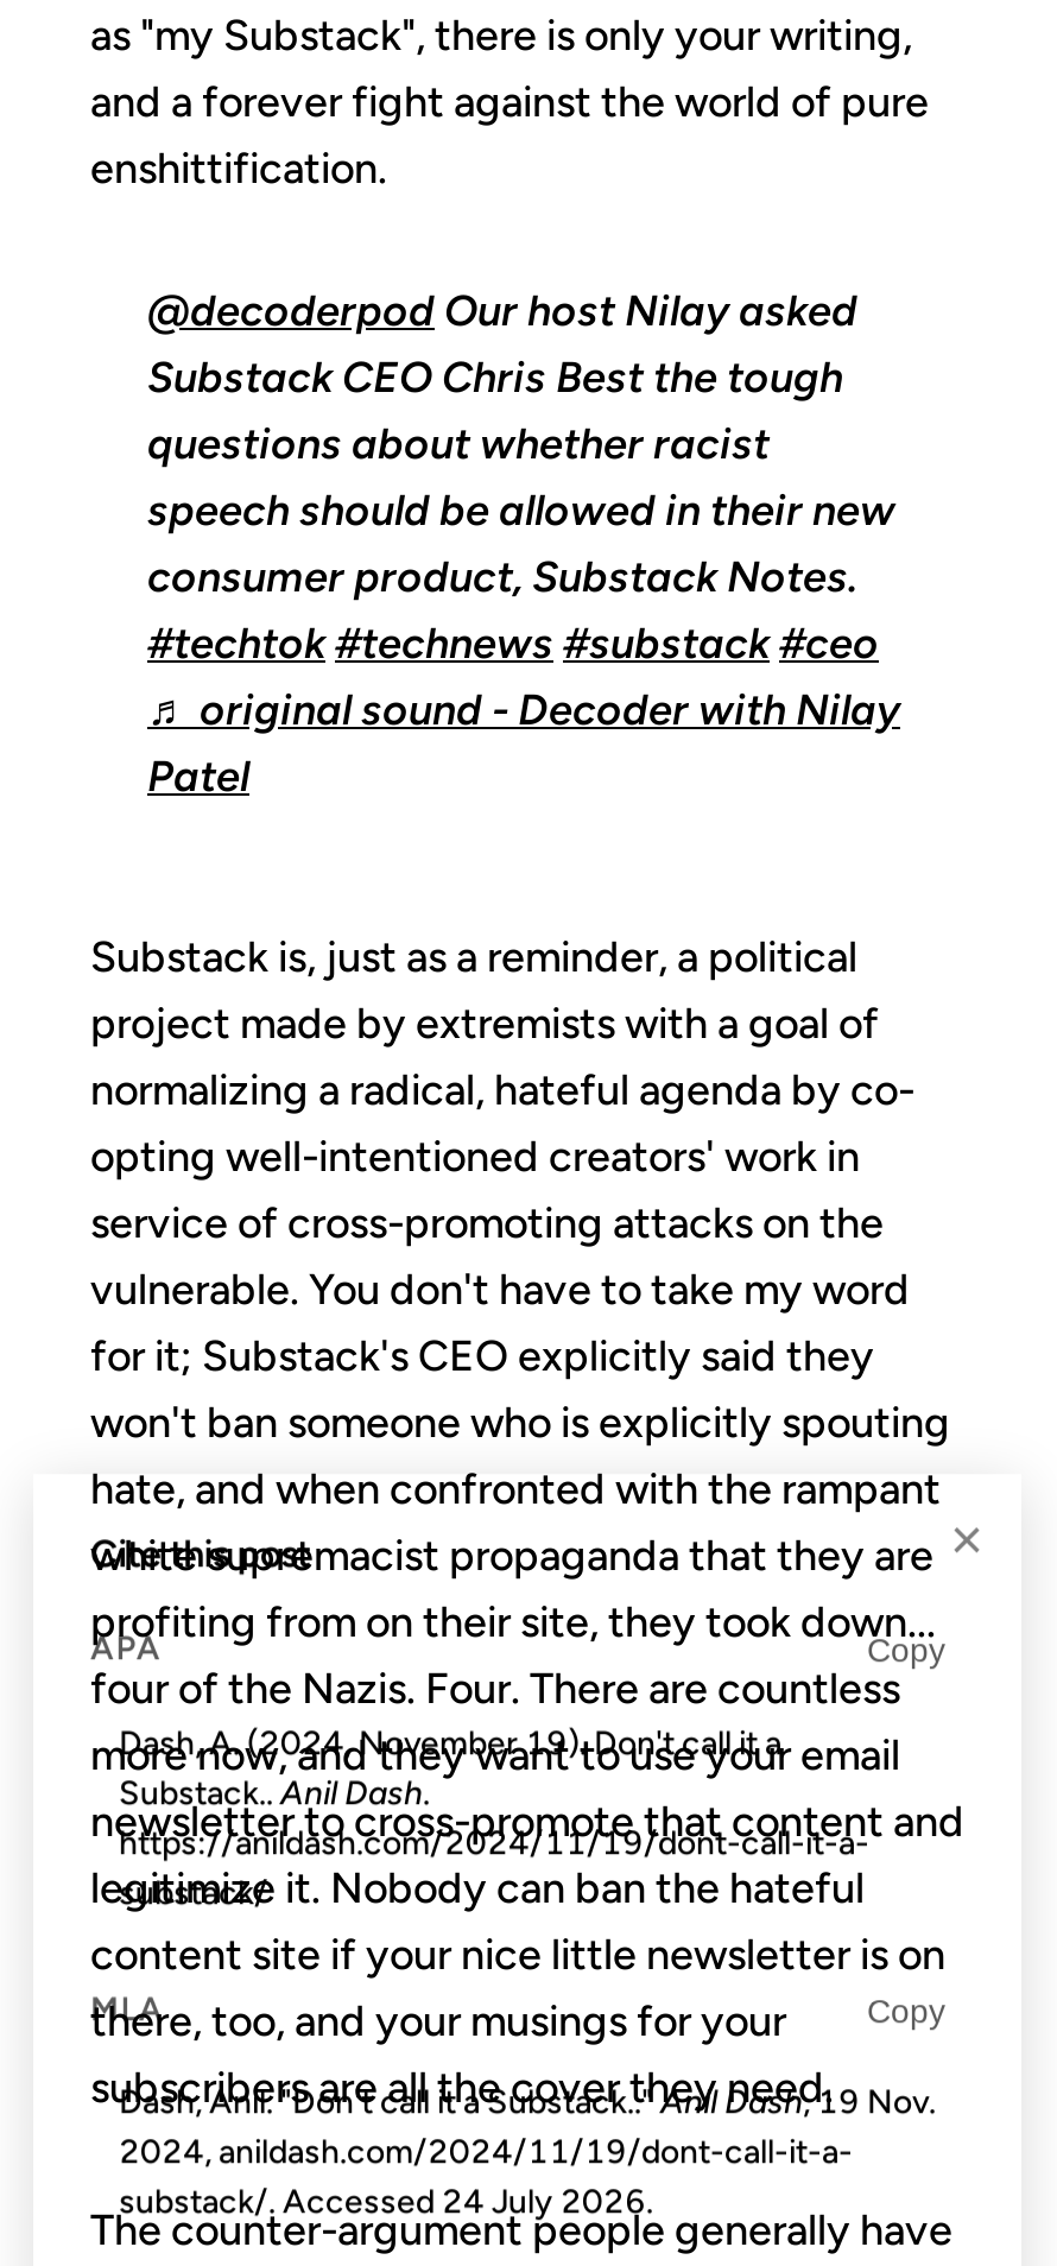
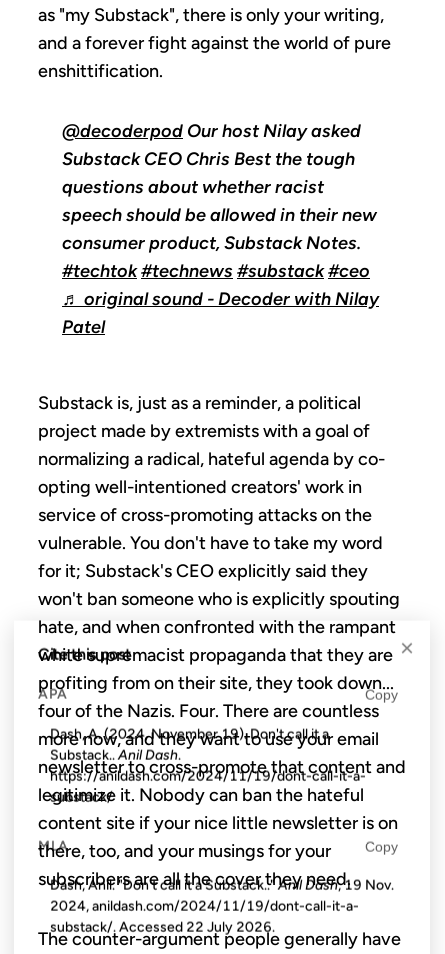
- substack/. Accessed 24 July 2026.
+ substack/. Accessed 22 July 2026.
